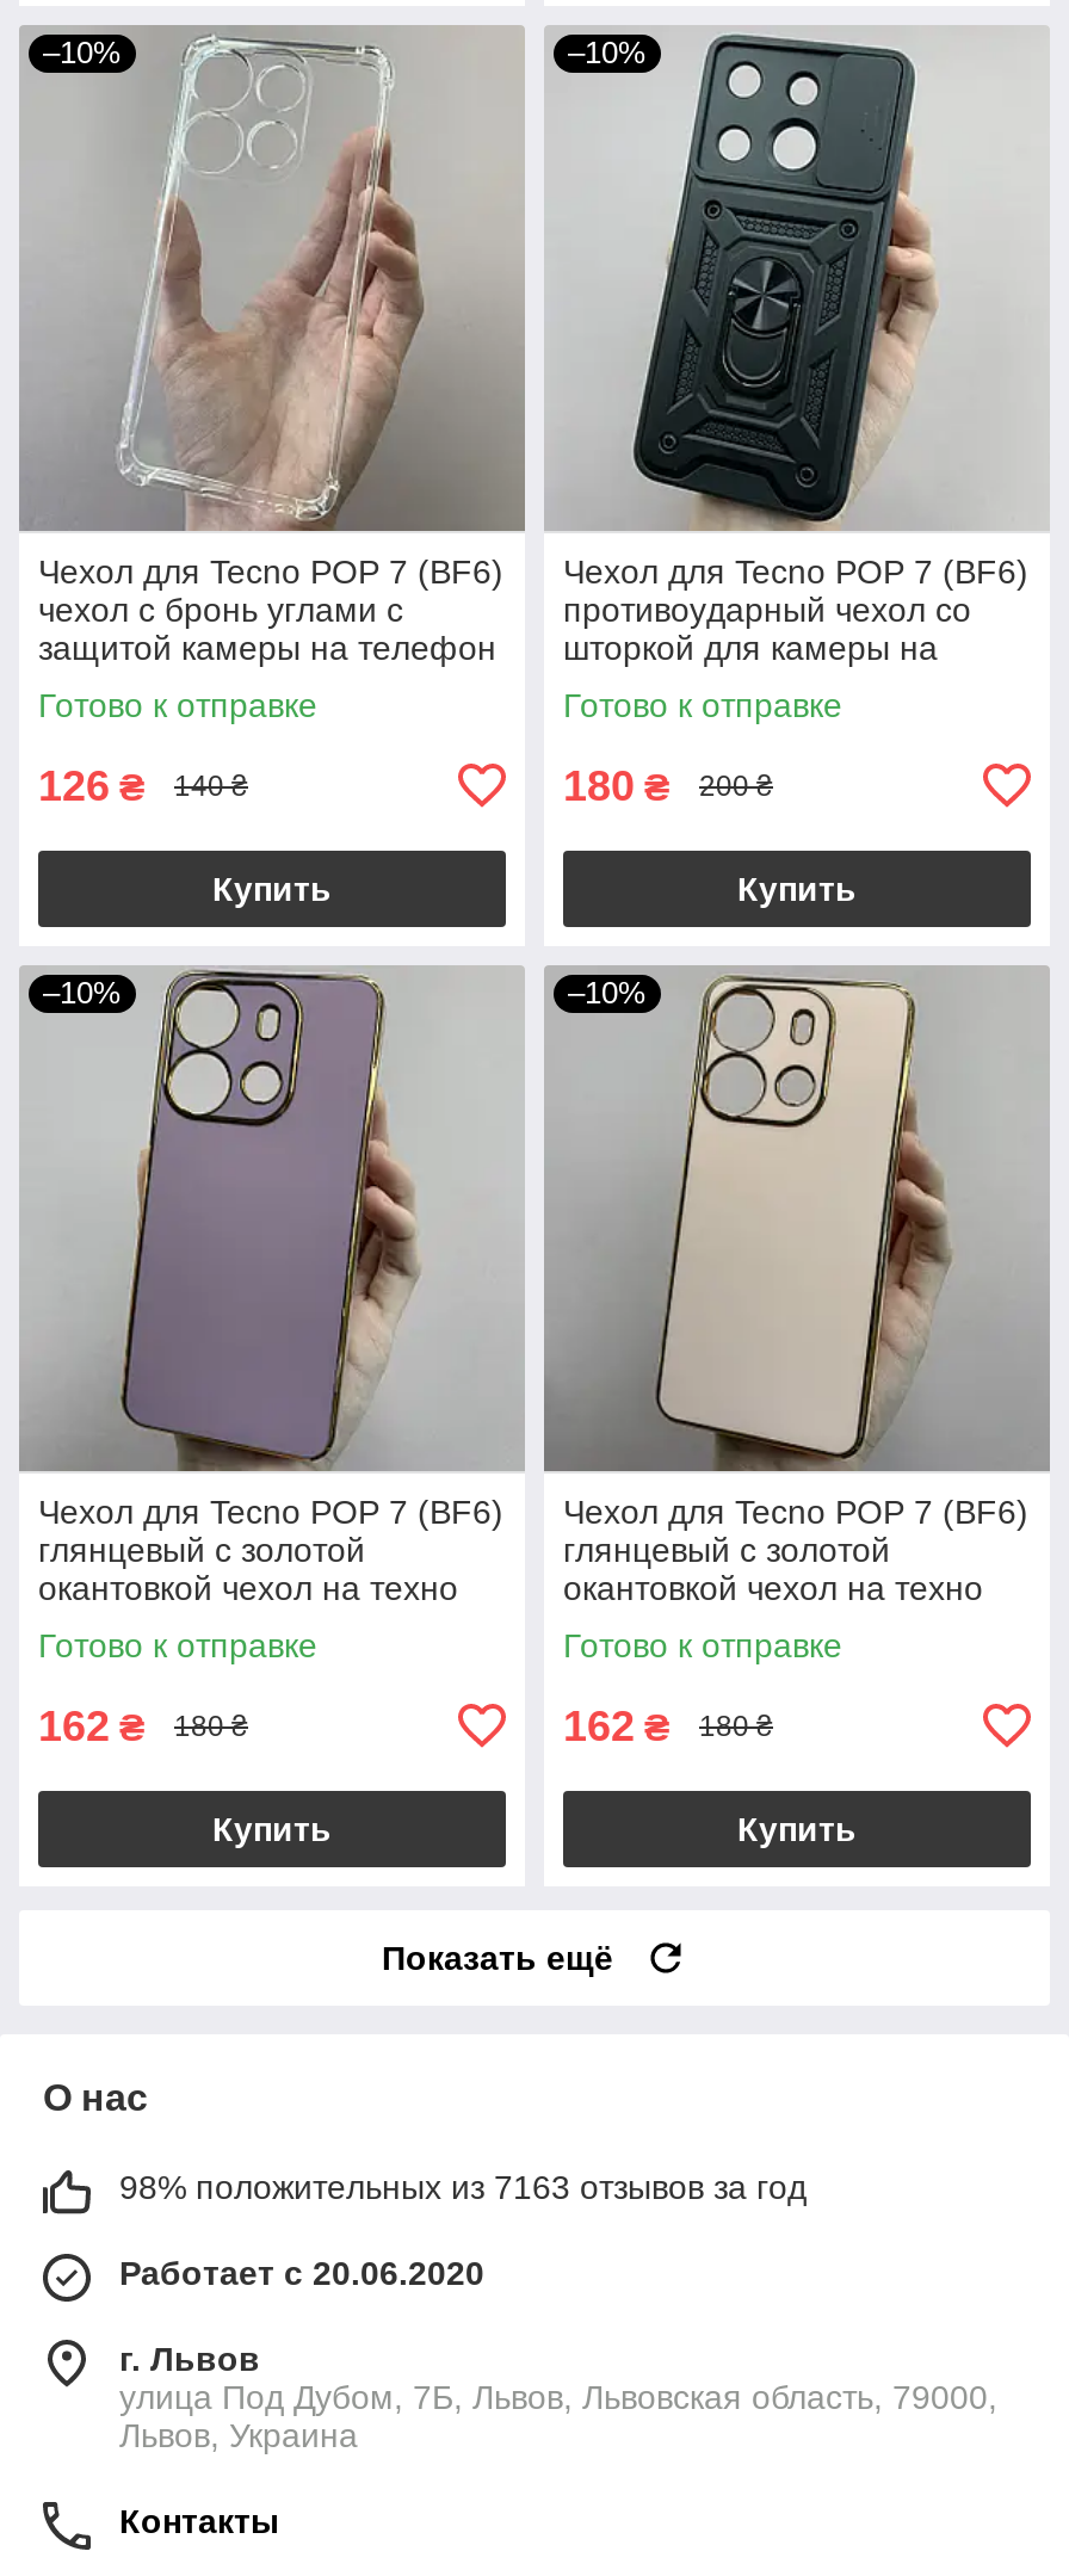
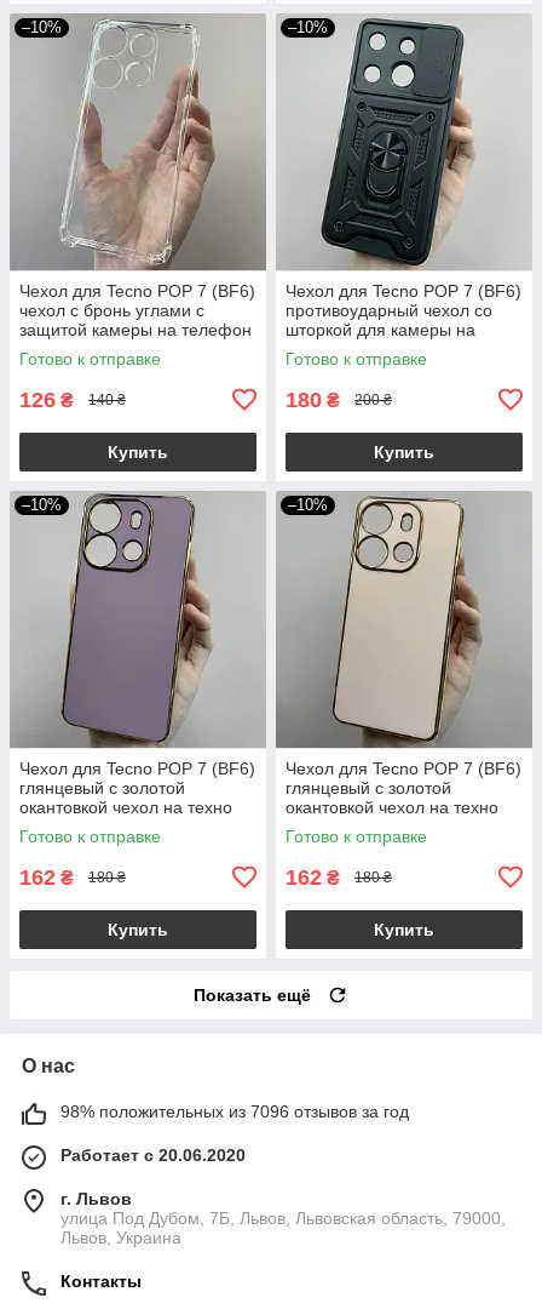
- 98% положительных из 7163 отзывов за год
+ 98% положительных из 7096 отзывов за год
